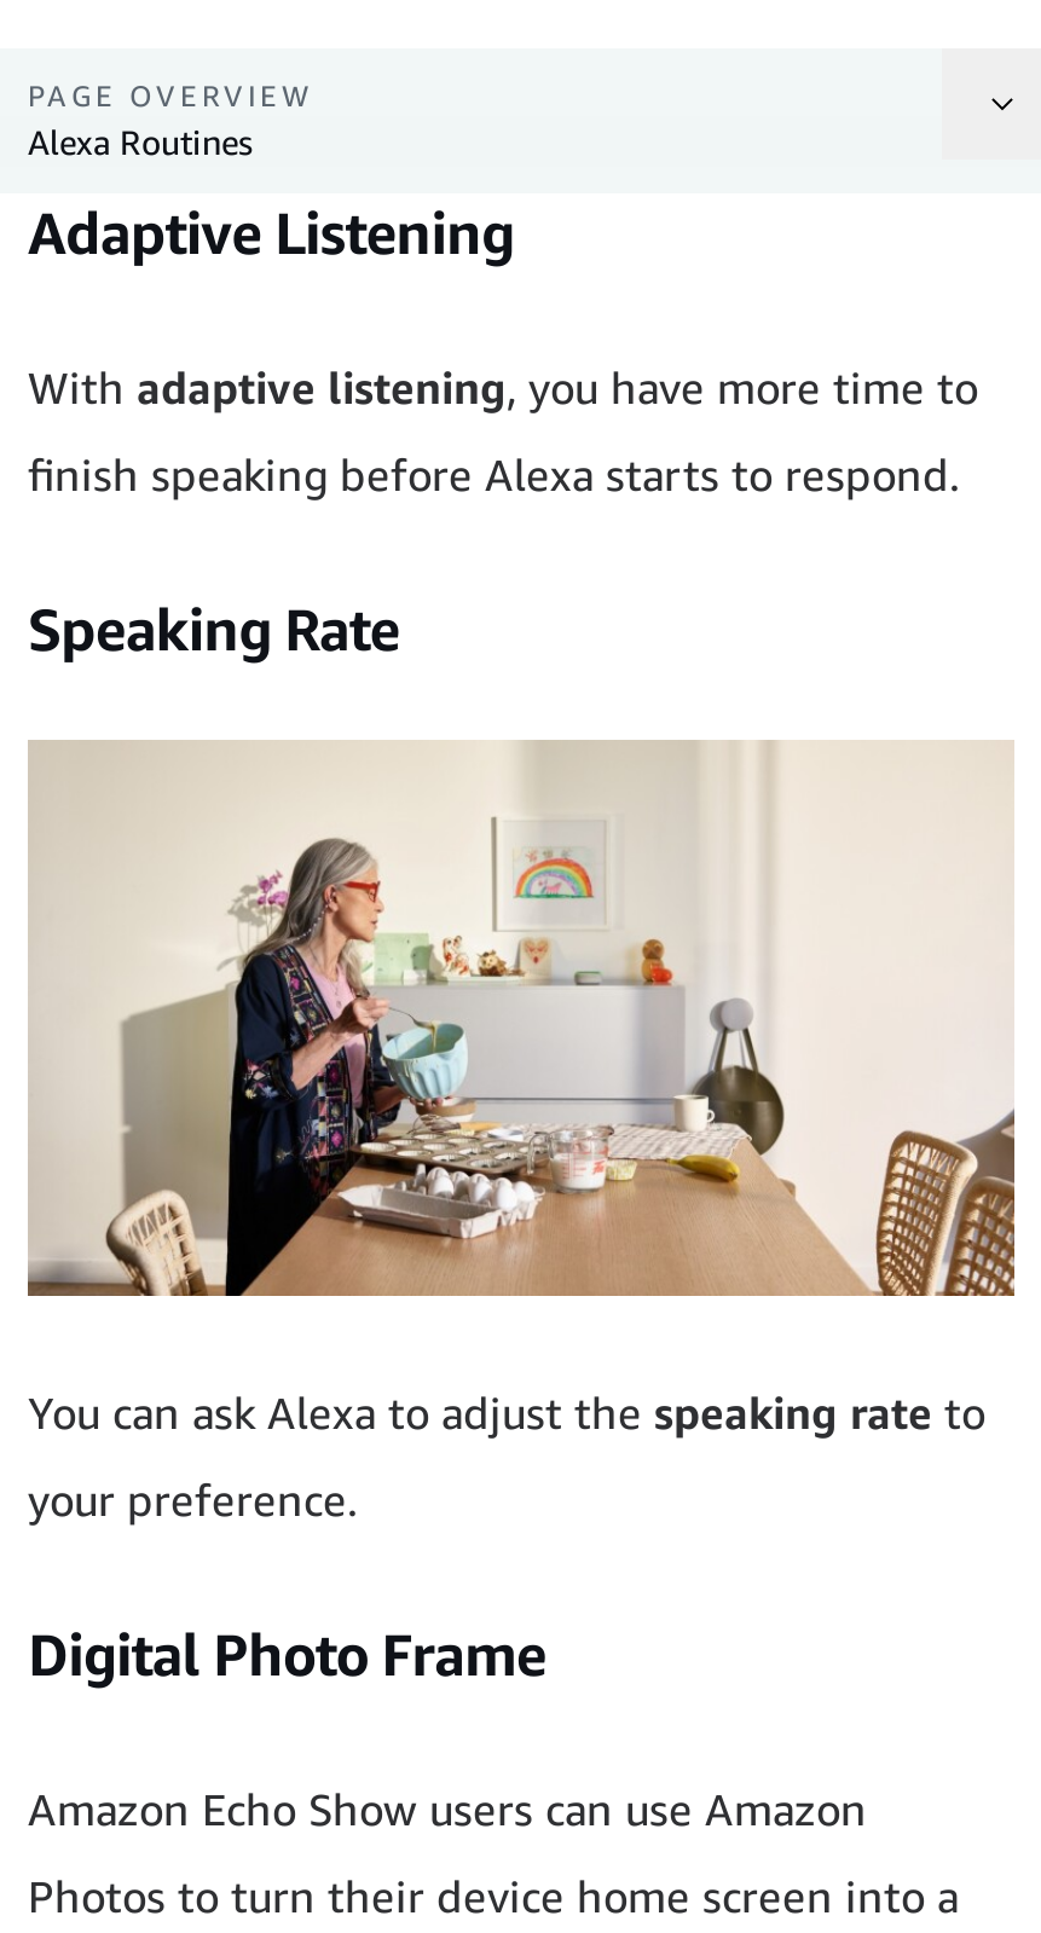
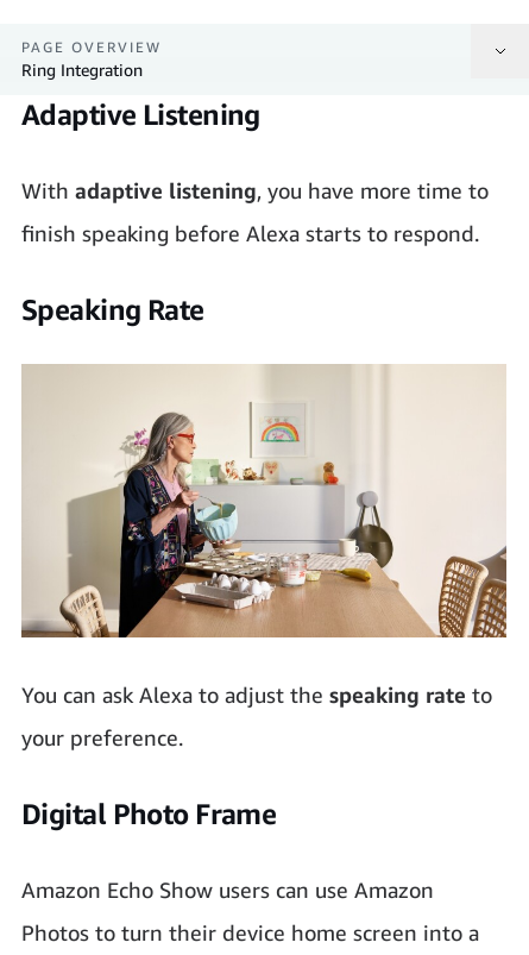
- Alexa Routines
+ Ring Integration
